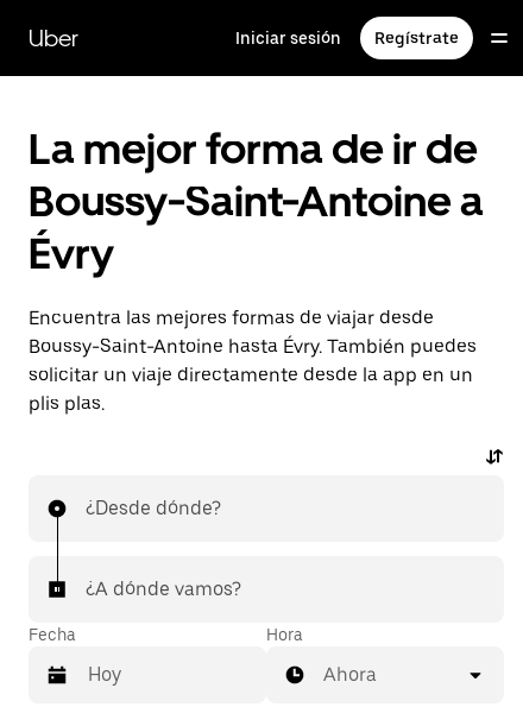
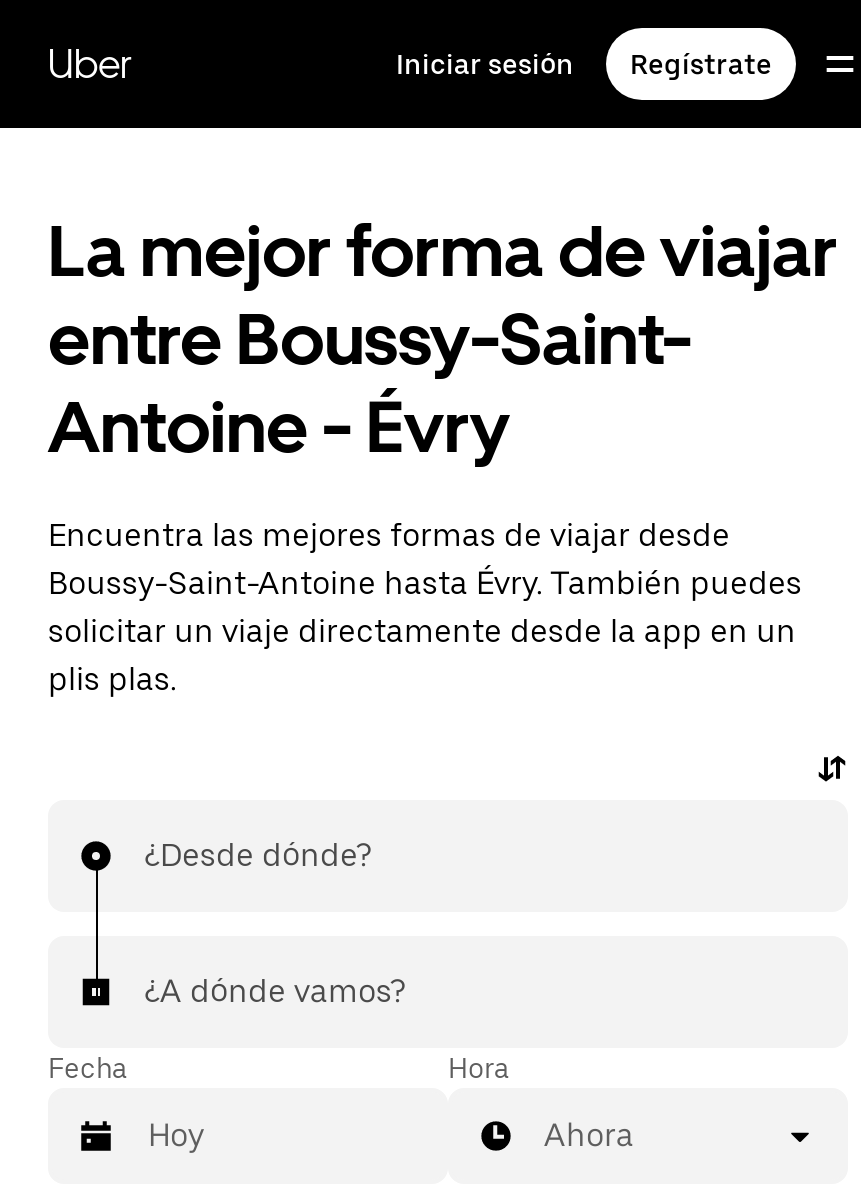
- La mejor forma de ir de
- Boussy-Saint-Antoine a
- Évry
+ La mejor forma de viajar
+ entre Boussy-Saint-
+ Antoine - Évry
